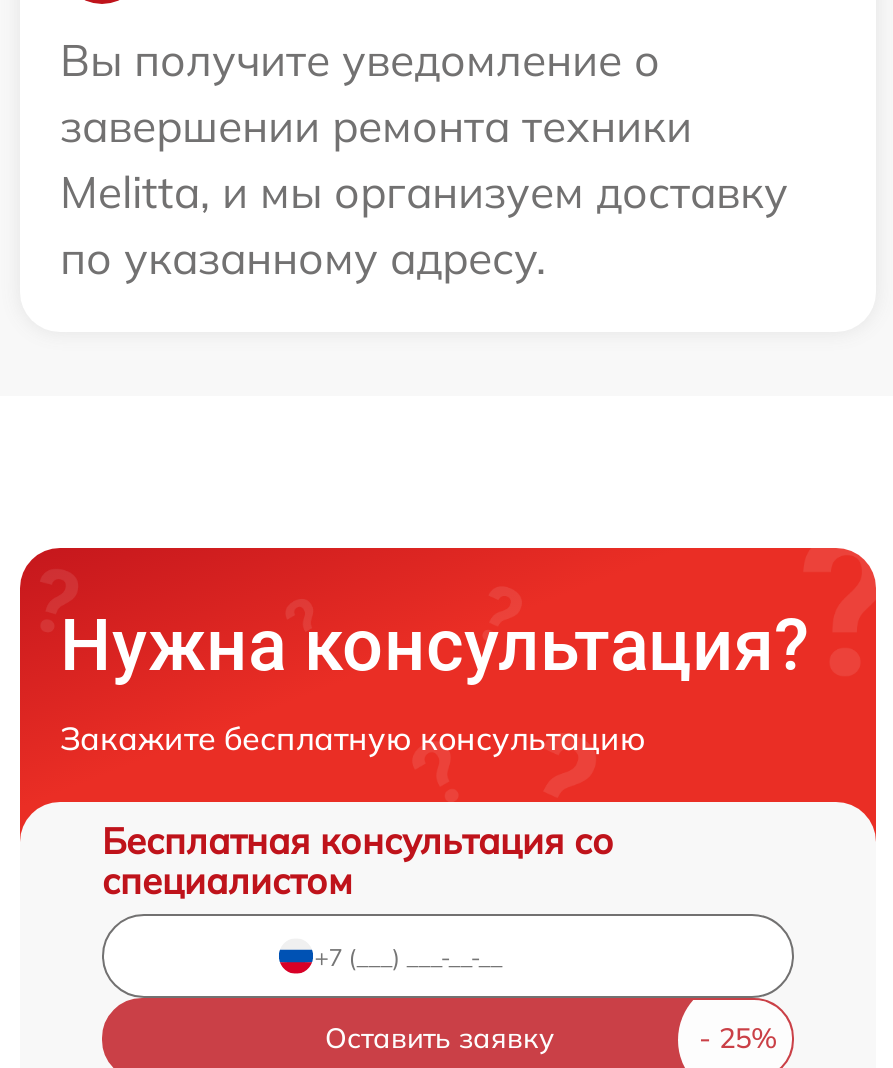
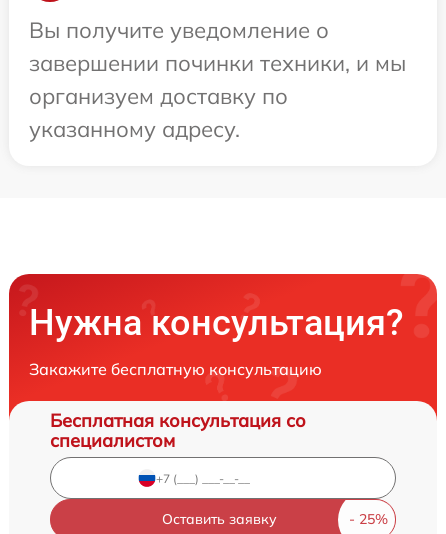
- завершении ремонта техники
- Melitta, и мы организуем доставку
- по указанному адресу.
+ завершении починки техники, и мы
+ организуем доставку по
+ указанному адресу.
